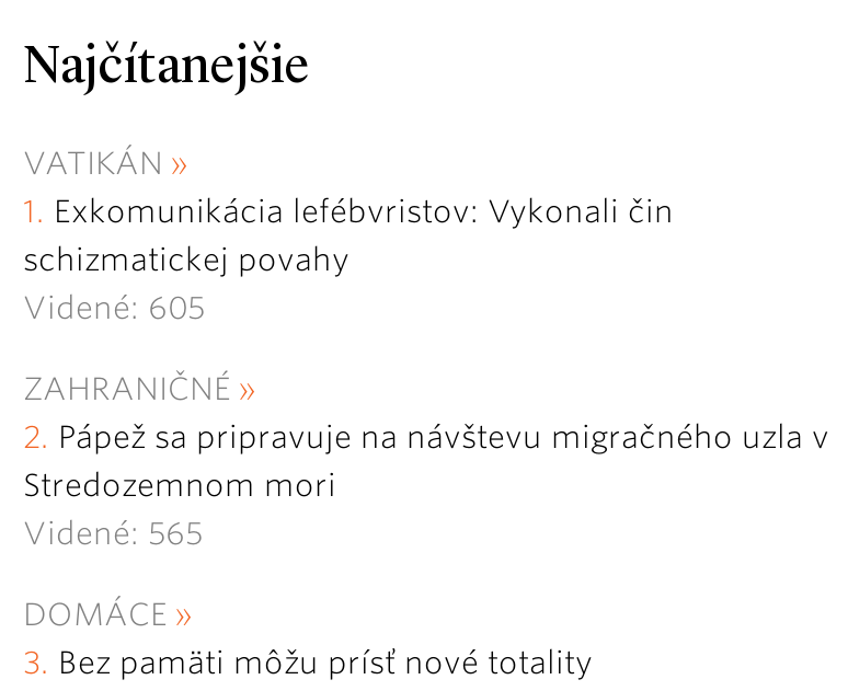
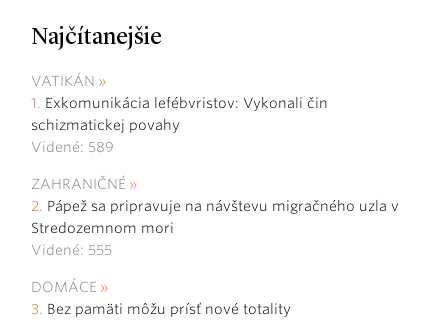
- Videné: 605
+ Videné: 589

- Videné: 565
+ Videné: 555
